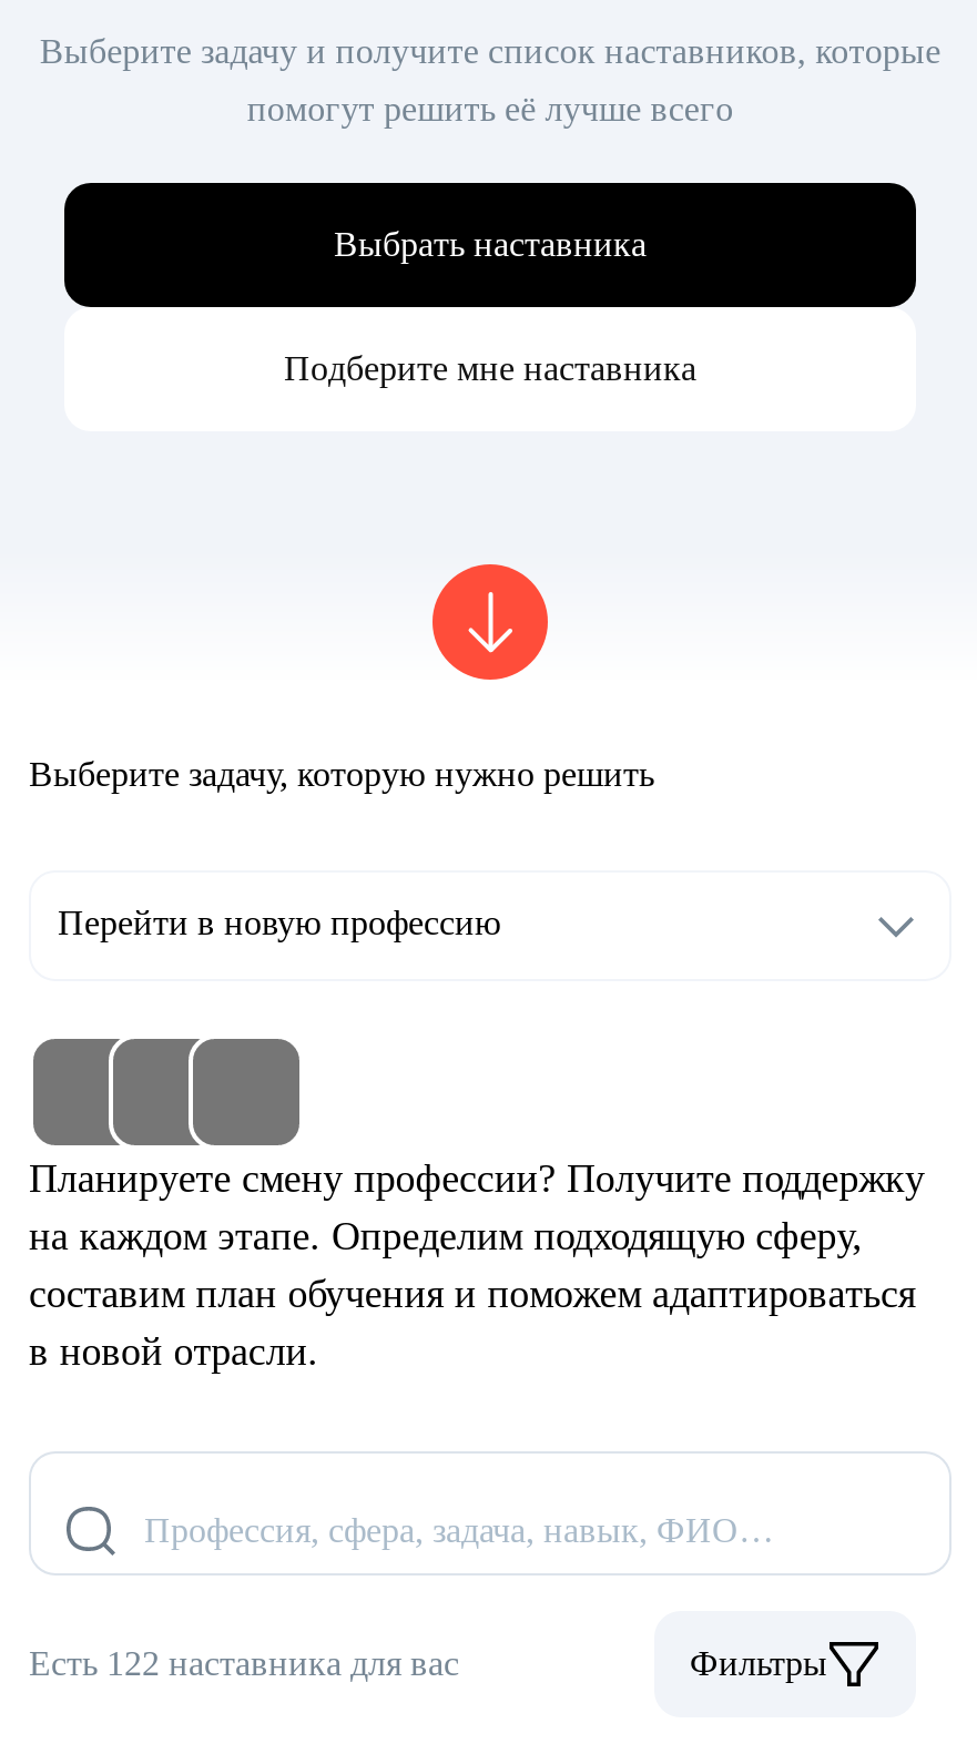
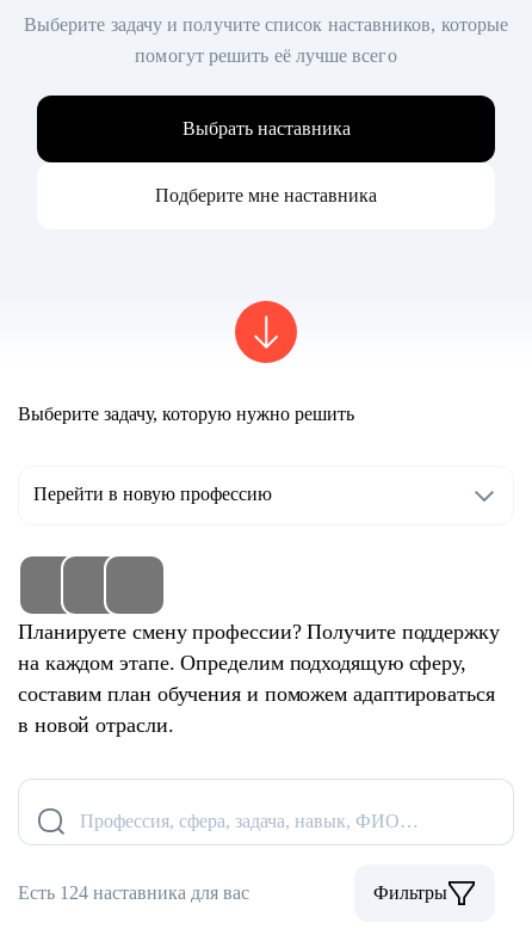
- Есть 122 наставника для вас
+ Есть 124 наставника для вас
